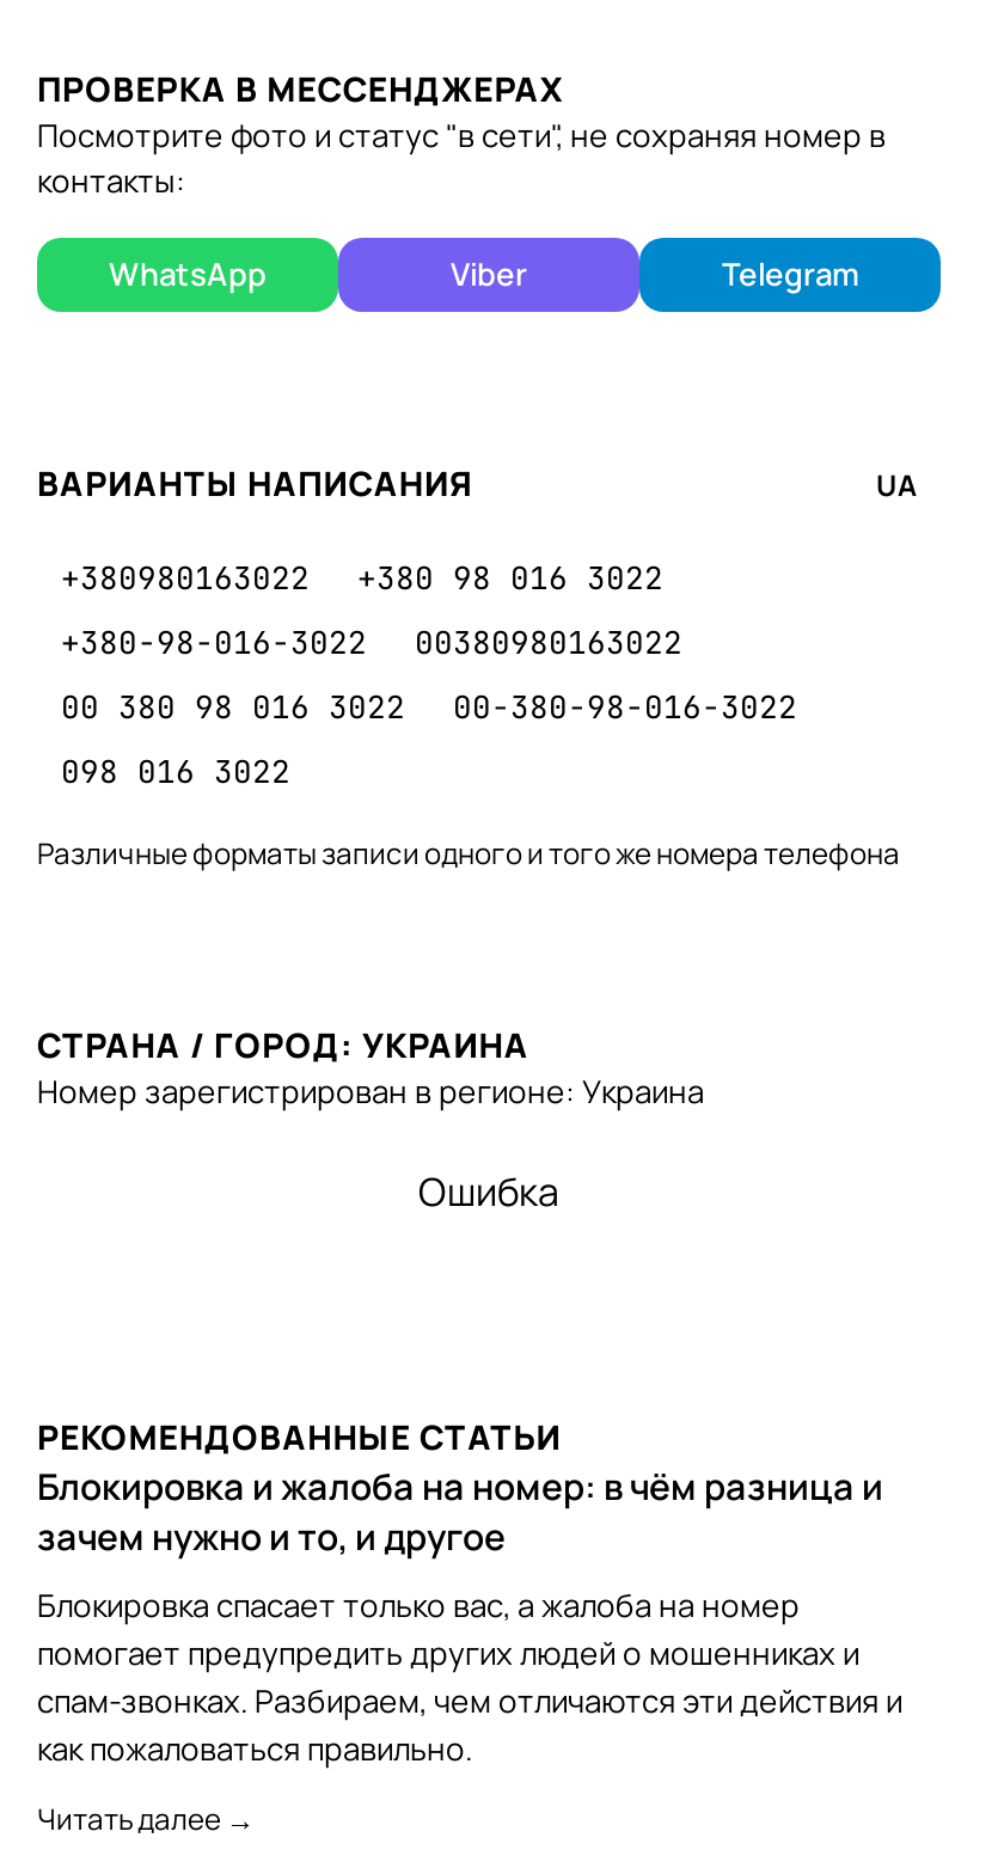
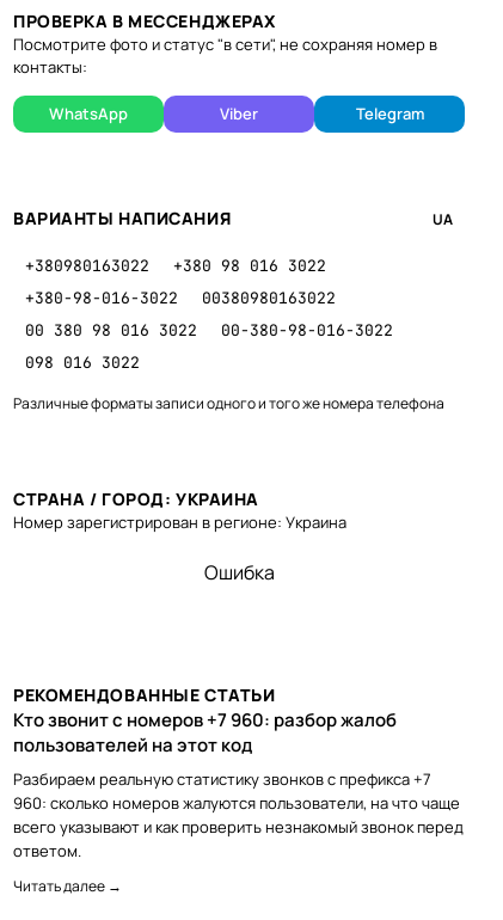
- Блокировка и жалоба на номер: в чём разница и
- зачем нужно и то, и другое
- Блокировка спасает только вас, а жалоба на номер
- помогает предупредить других людей о мошенниках и
- спам-звонках. Разбираем, чем отличаются эти действия и
- как пожаловаться правильно.
+ Кто звонит с номеров +7 960: разбор жалоб
+ пользователей на этот код
+ Разбираем реальную статистику звонков с префикса +7
+ 960: сколько номеров жалуются пользователи, на что чаще
+ всего указывают и как проверить незнакомый звонок перед
+ ответом.
